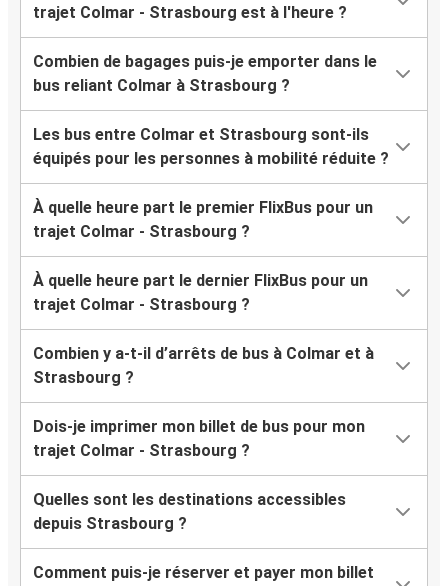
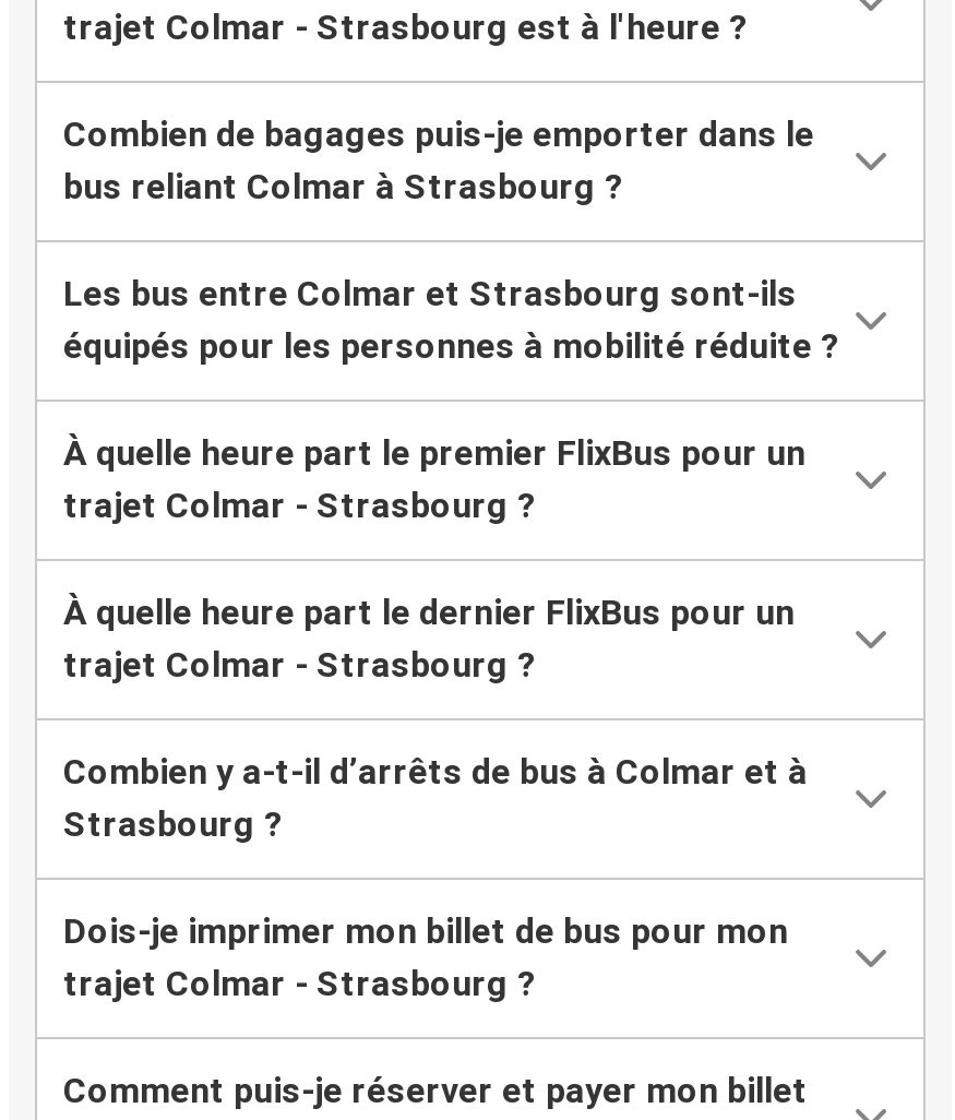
- Quelles sont les destinations accessibles
- depuis Strasbourg ?
